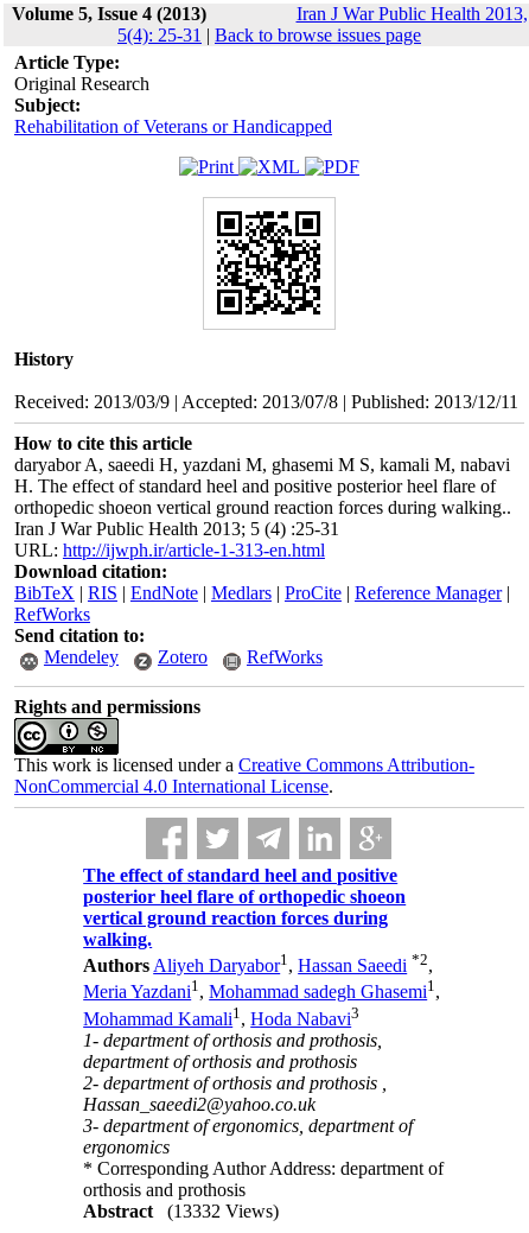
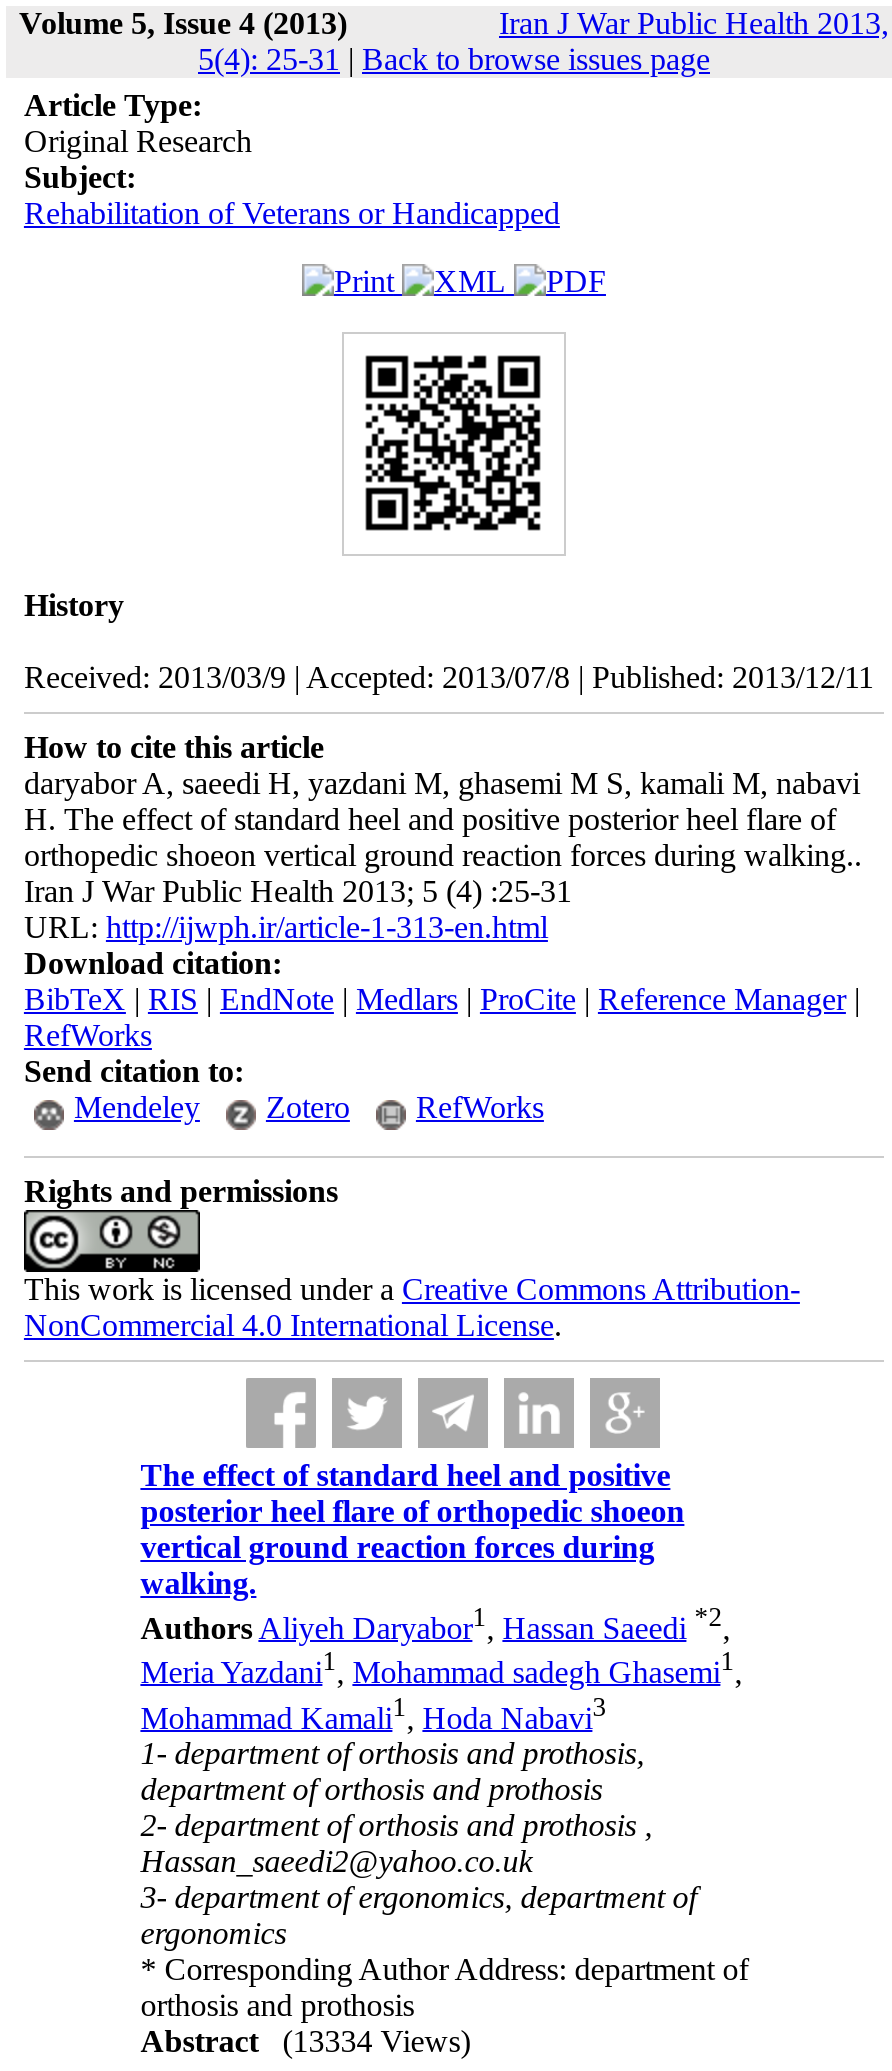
- Abstract (13332 Views)
+ Abstract (13334 Views)
